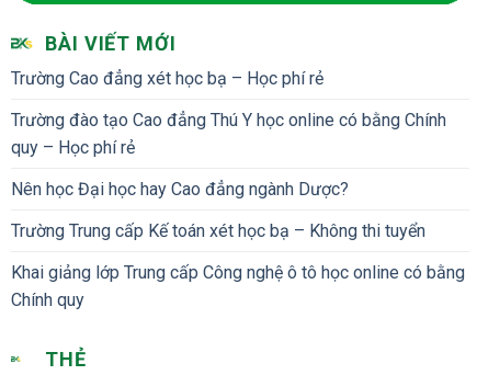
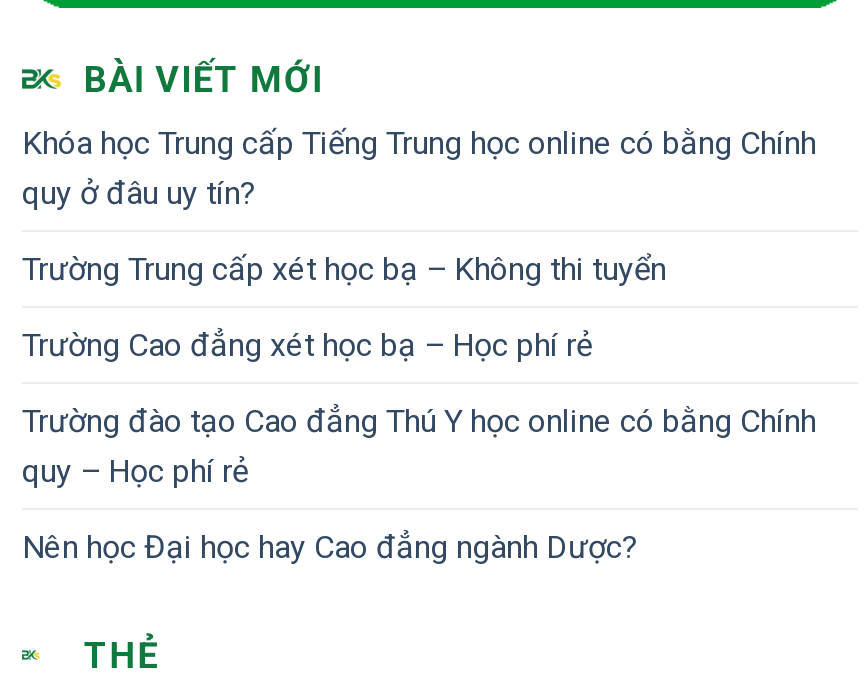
+ Khóa học Trung cấp Tiếng Trung học online có bằng Chính
+ quy ở đâu uy tín?
+ Trường Trung cấp xét học bạ – Không thi tuyển

moved down: Trường Cao đẳng xét học bạ – Học phí rẻ | Trường đào tạo Cao đẳng Thú Y học online có bằng Chính | quy – Học phí rẻ | Nên học Đại học hay Cao đẳng ngành Dược?

- Trường Trung cấp Kế toán xét học bạ – Không thi tuyển
- Khai giảng lớp Trung cấp Công nghệ ô tô học online có bằng
- Chính quy
